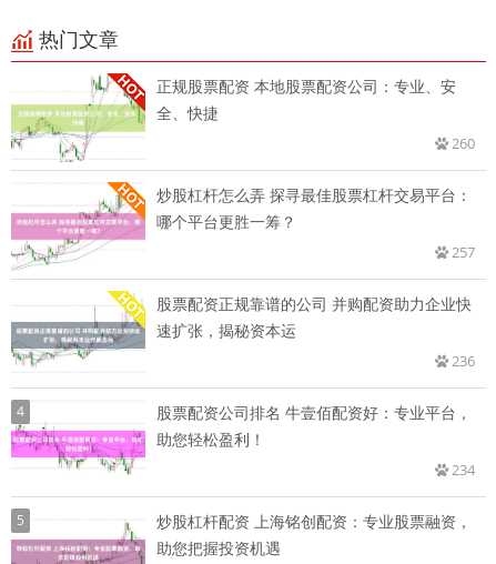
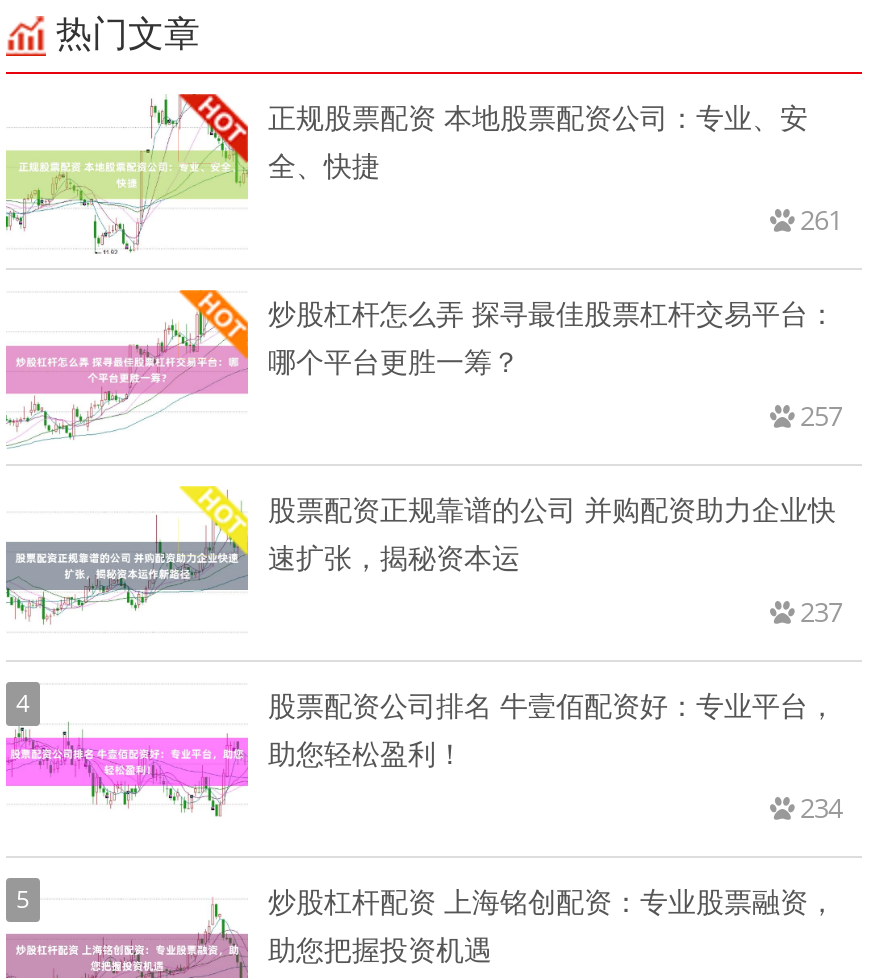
- 260
+ 261

- 236
+ 237
